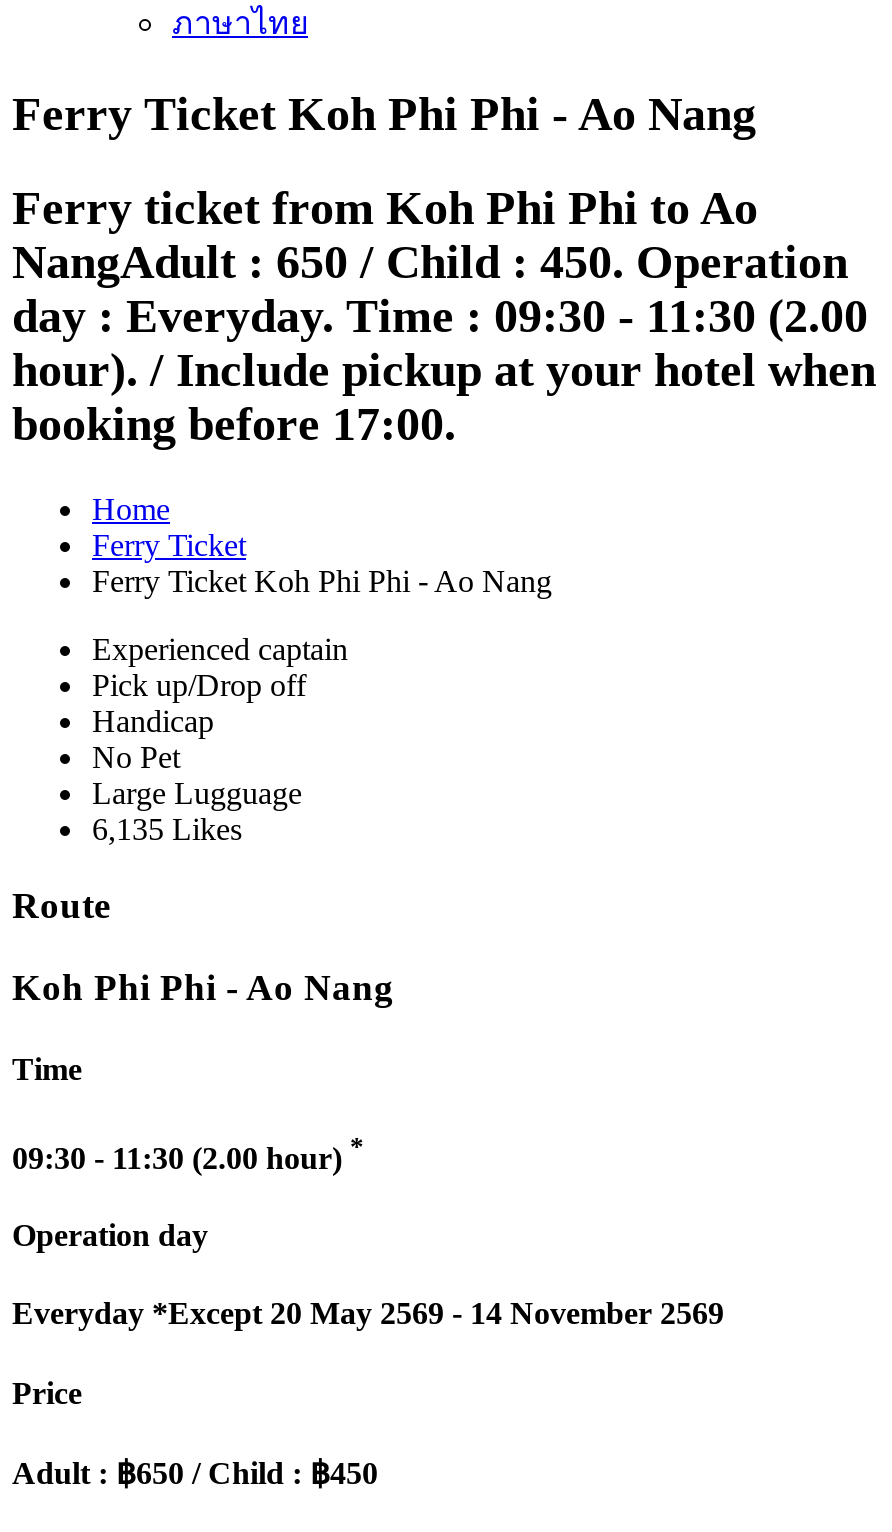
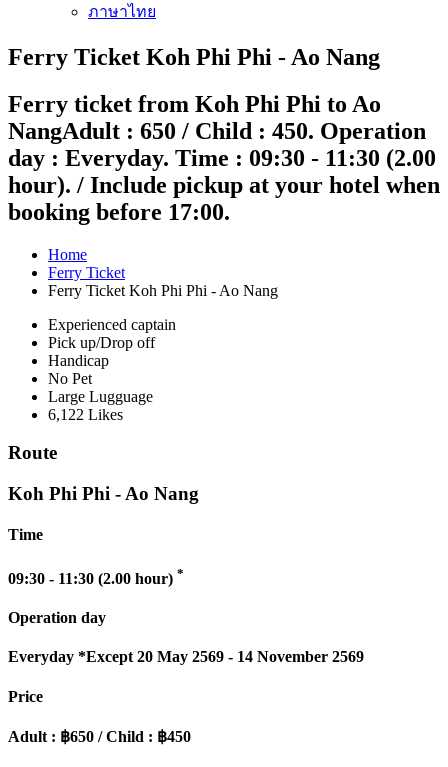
- 6,135 Likes
+ 6,122 Likes
